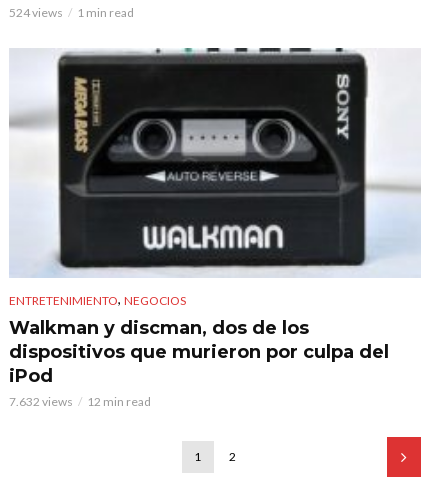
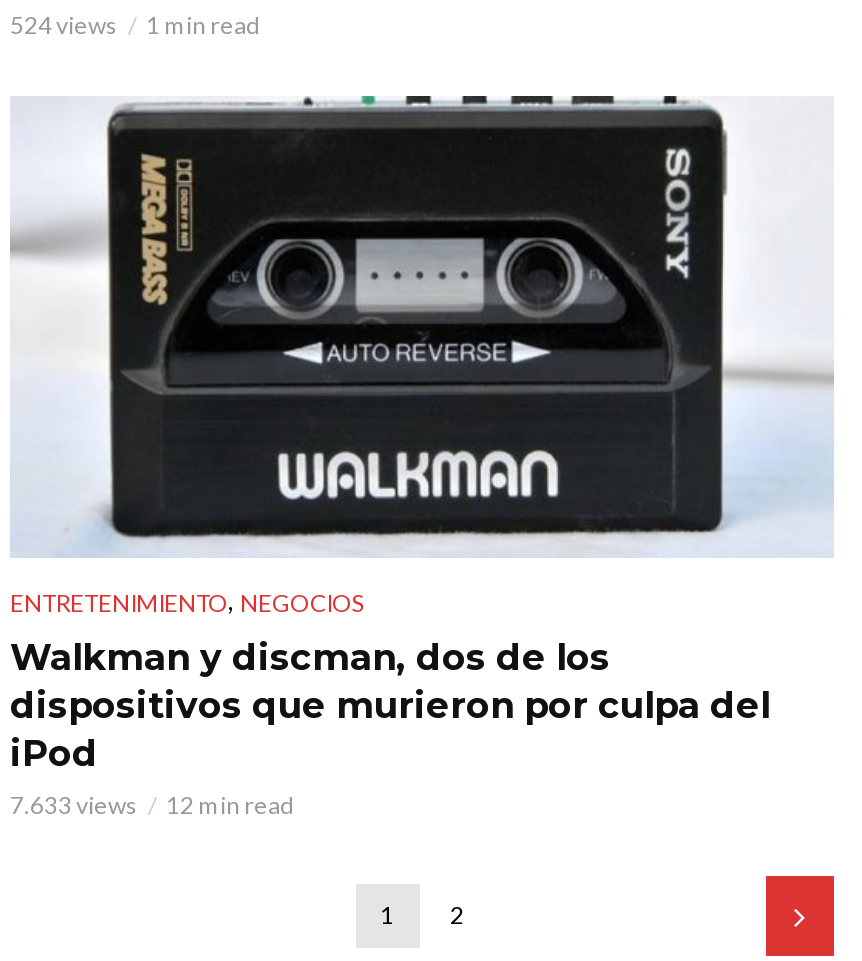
- 7.632 views 12 min read
+ 7.633 views 12 min read
